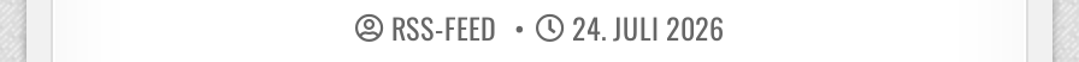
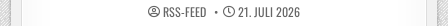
- RSS-FEED 24. JULI 2026
+ RSS-FEED 21. JULI 2026
